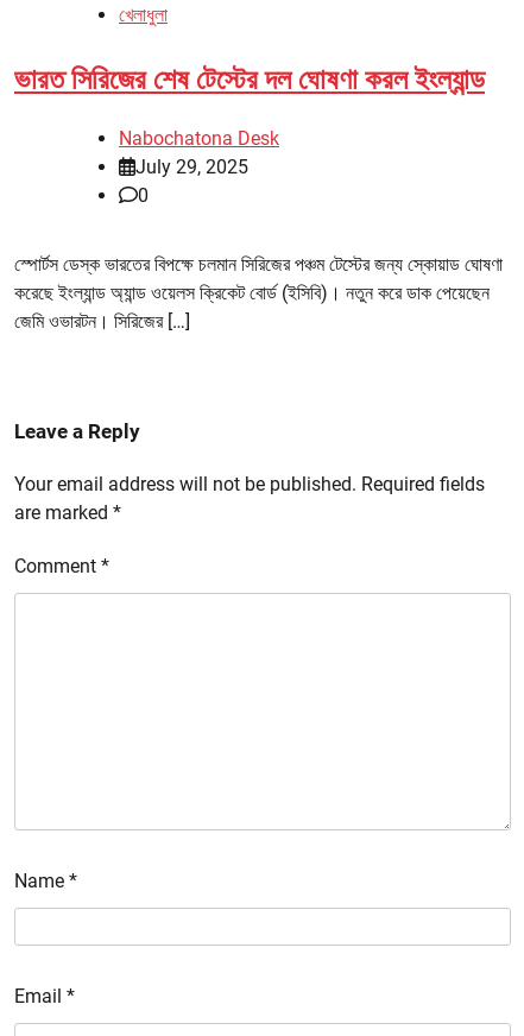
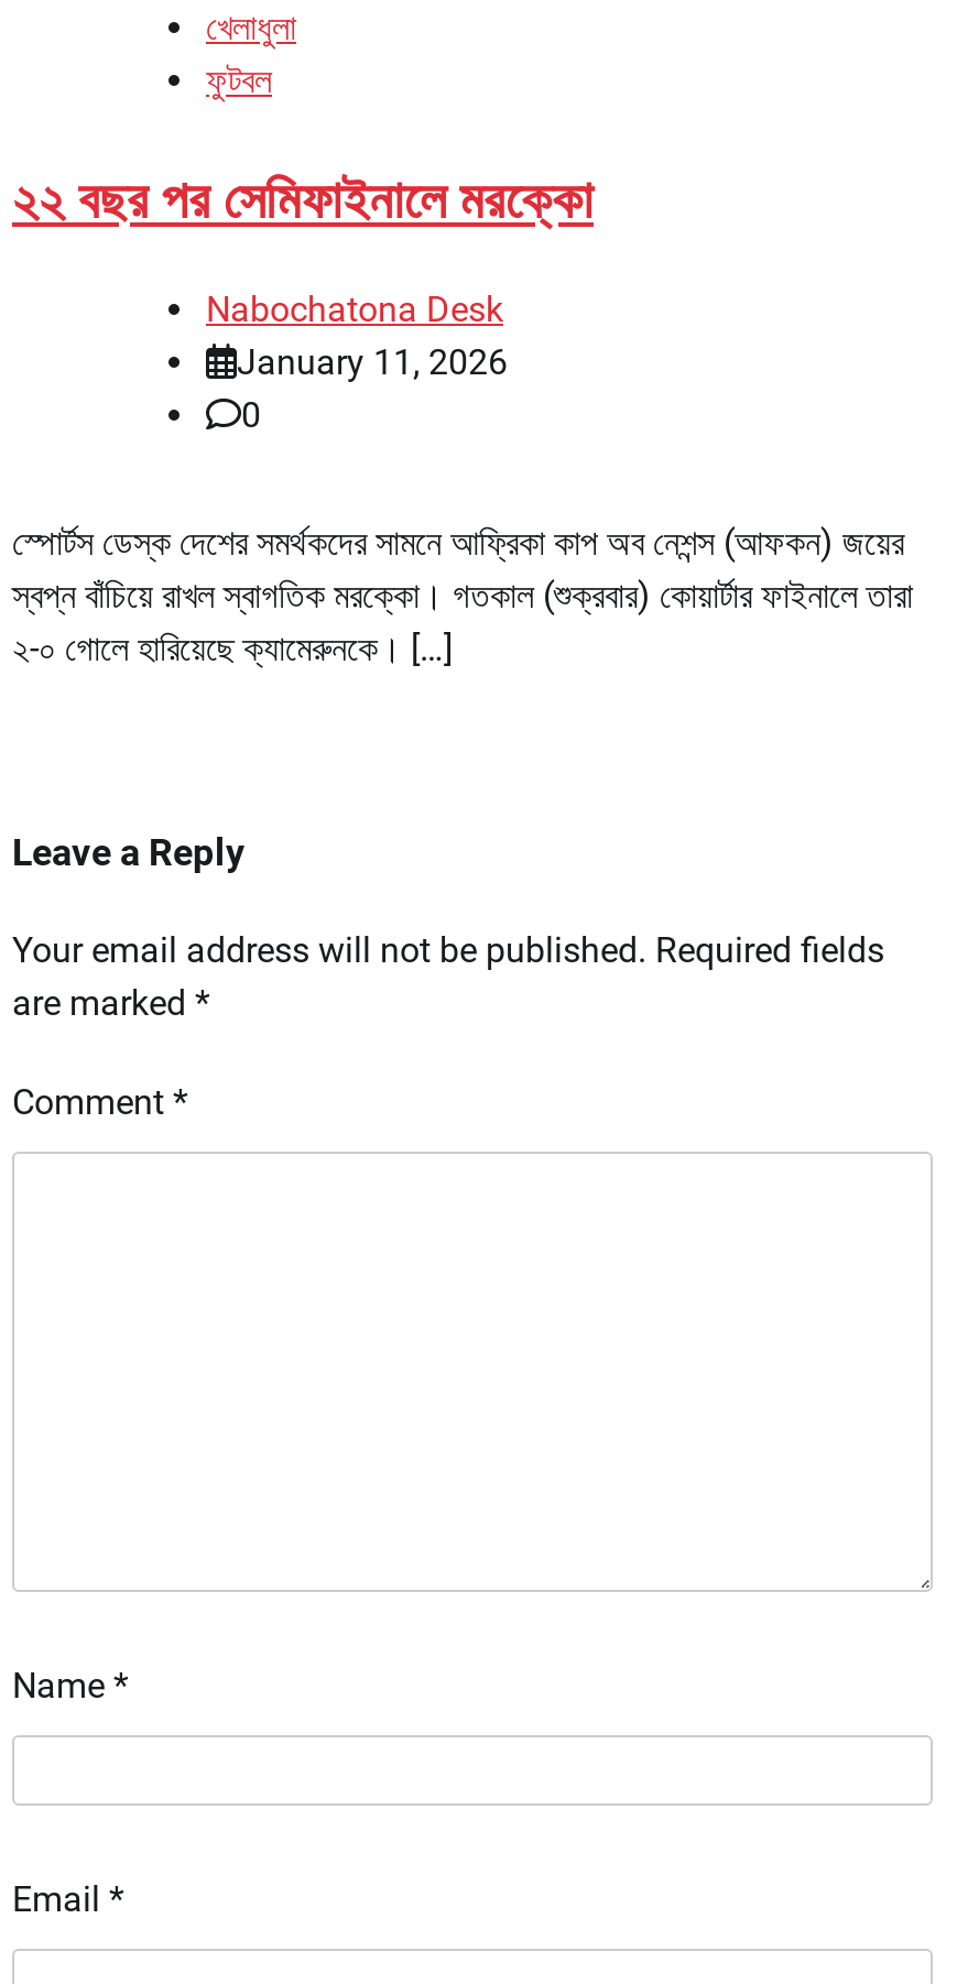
- ভারত সিরিজের শেষ টেস্টের দল ঘোষণা করল ইংল্যান্ড
+ ফুটবল
+ ২২ বছর পর সেমিফাইনালে মরক্কো

- July 29, 2025
+ January 11, 2026

- স্পোর্টস ডেস্ক ভারতের বিপক্ষে চলমান সিরিজের পঞ্চম টেস্টের জন্য স্কোয়াড ঘোষণা
- করেছে ইংল্যান্ড অ্যান্ড ওয়েলস ক্রিকেট বোর্ড (ইসিবি)। নতুন করে ডাক পেয়েছেন
- জেমি ওভারটন। সিরিজের […]
+ স্পোর্টস ডেস্ক দেশের সমর্থকদের সামনে আফ্রিকা কাপ অব নেশন্স (আফকন) জয়ের
+ স্বপ্ন বাঁচিয়ে রাখল স্বাগতিক মরক্কো। গতকাল (শুক্রবার) কোয়ার্টার ফাইনালে তারা
+ ২-০ গোলে হারিয়েছে ক্যামেরুনকে। […]
